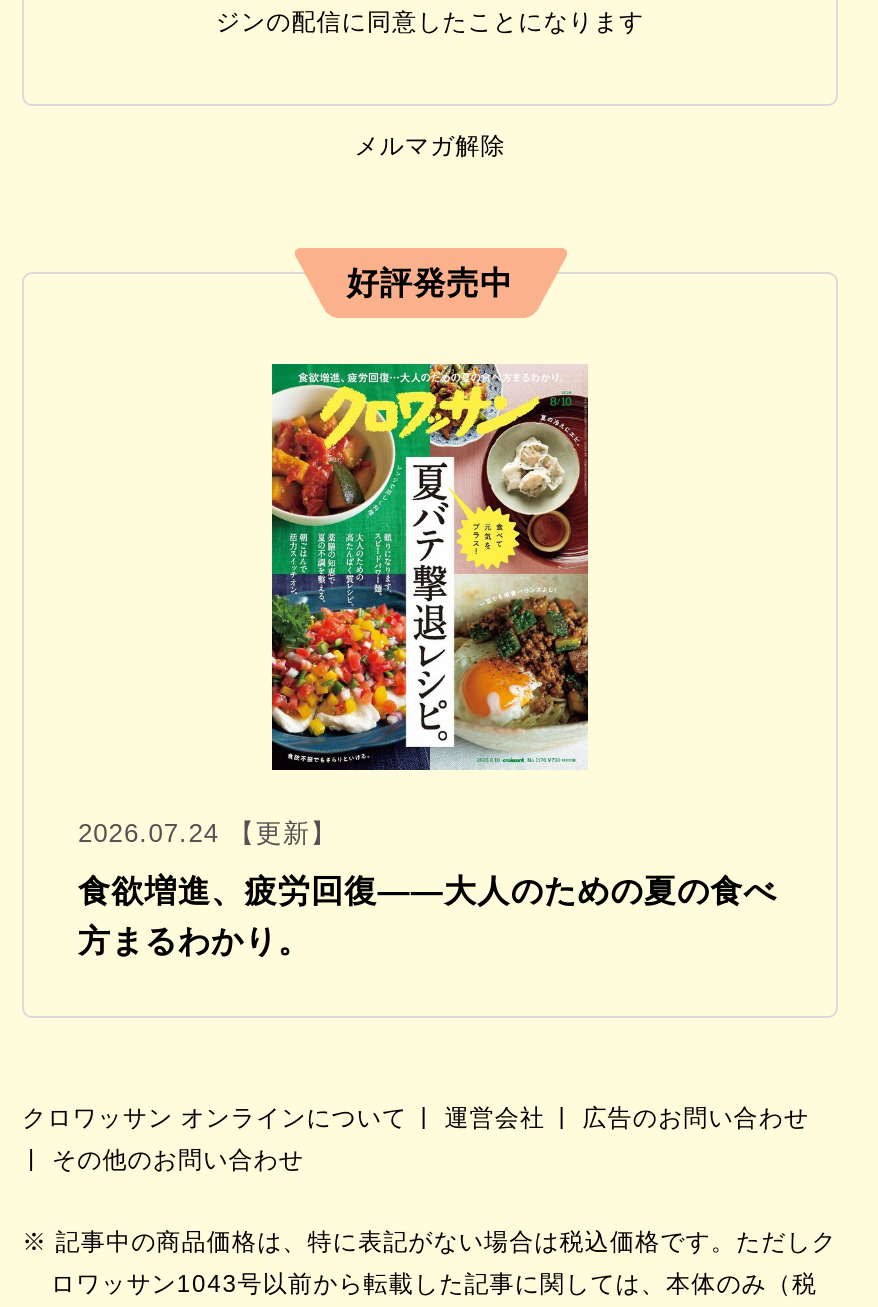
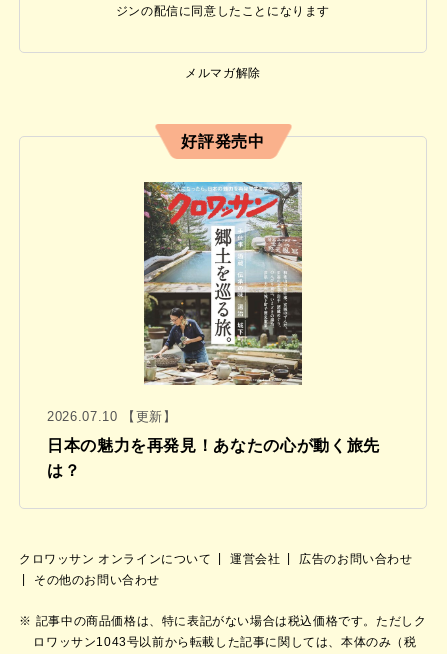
- [image]
- 2026.07.24 【更新】
+ [image]
+ 2026.07.10 【更新】

- 食欲増進、疲労回復——大人のための夏の食べ
+ 日本の魅力を再発見！あなたの心が動く旅先

- 方まるわかり。
+ は？
